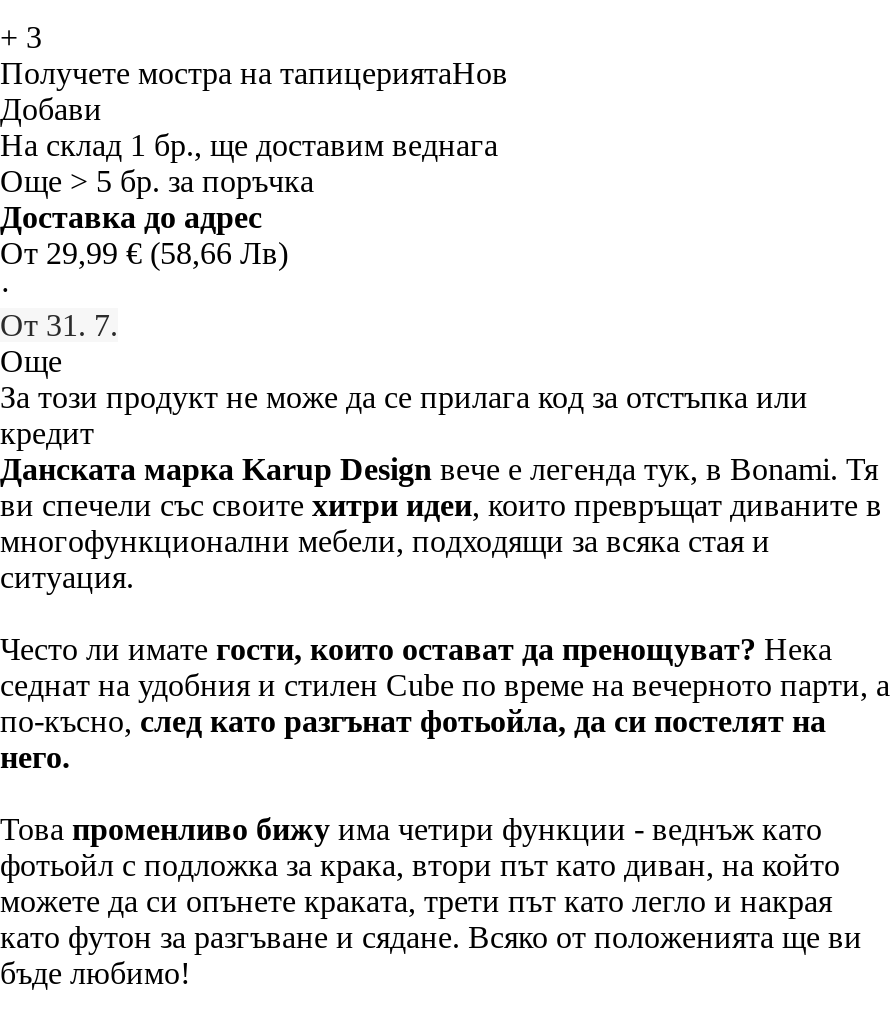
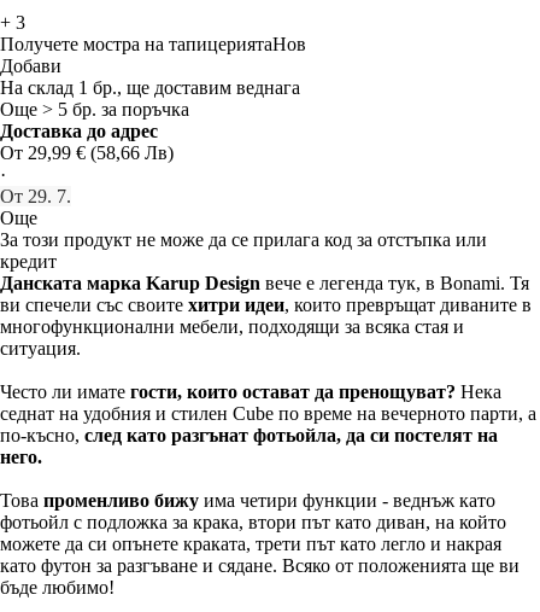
- От 31. 7.
+ От 29. 7.
